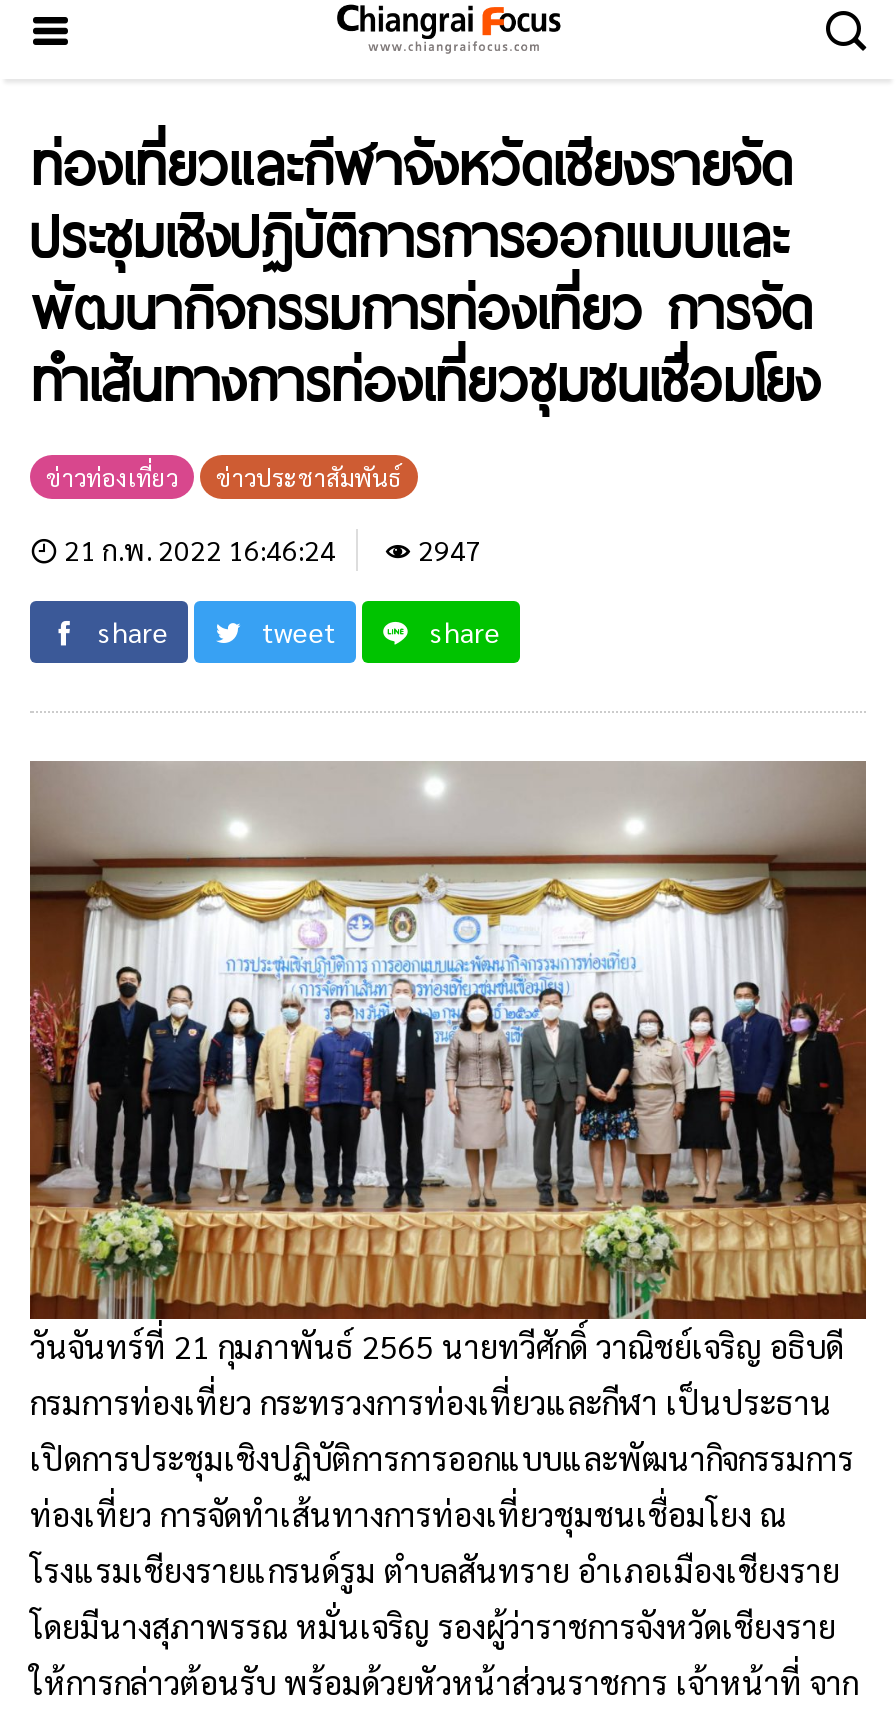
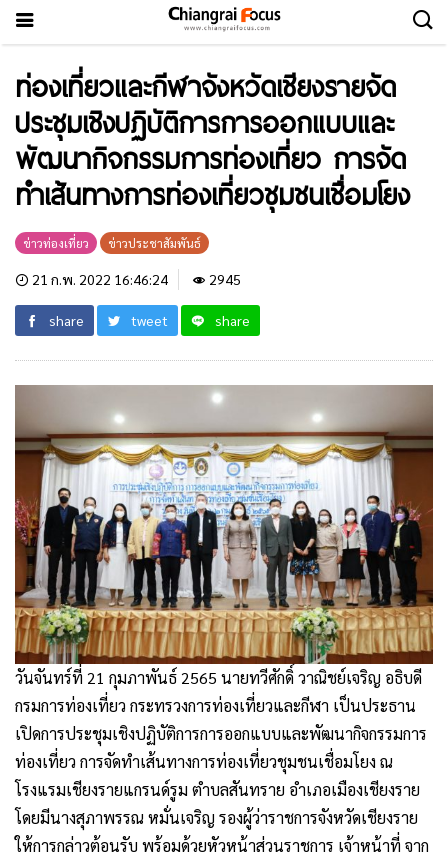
- 2947
+ 2945
